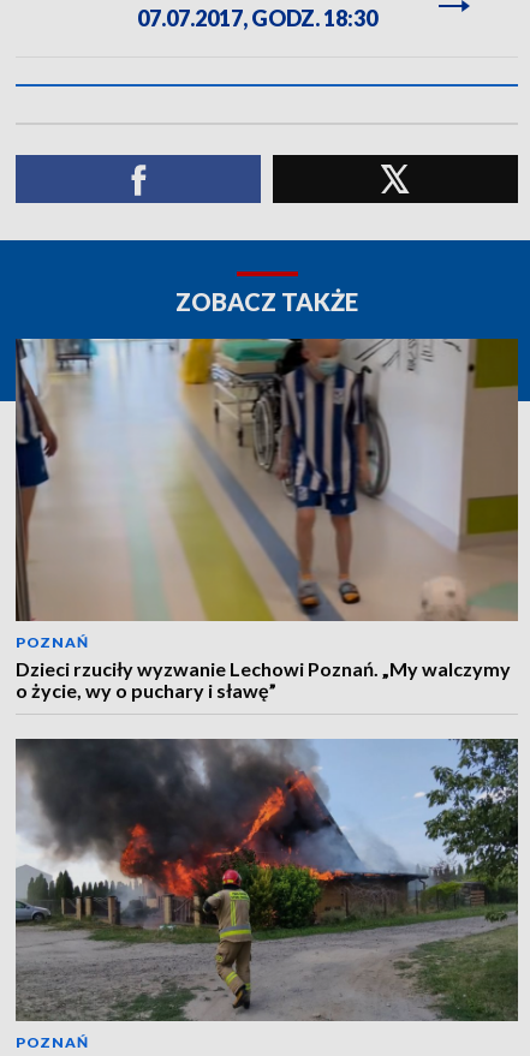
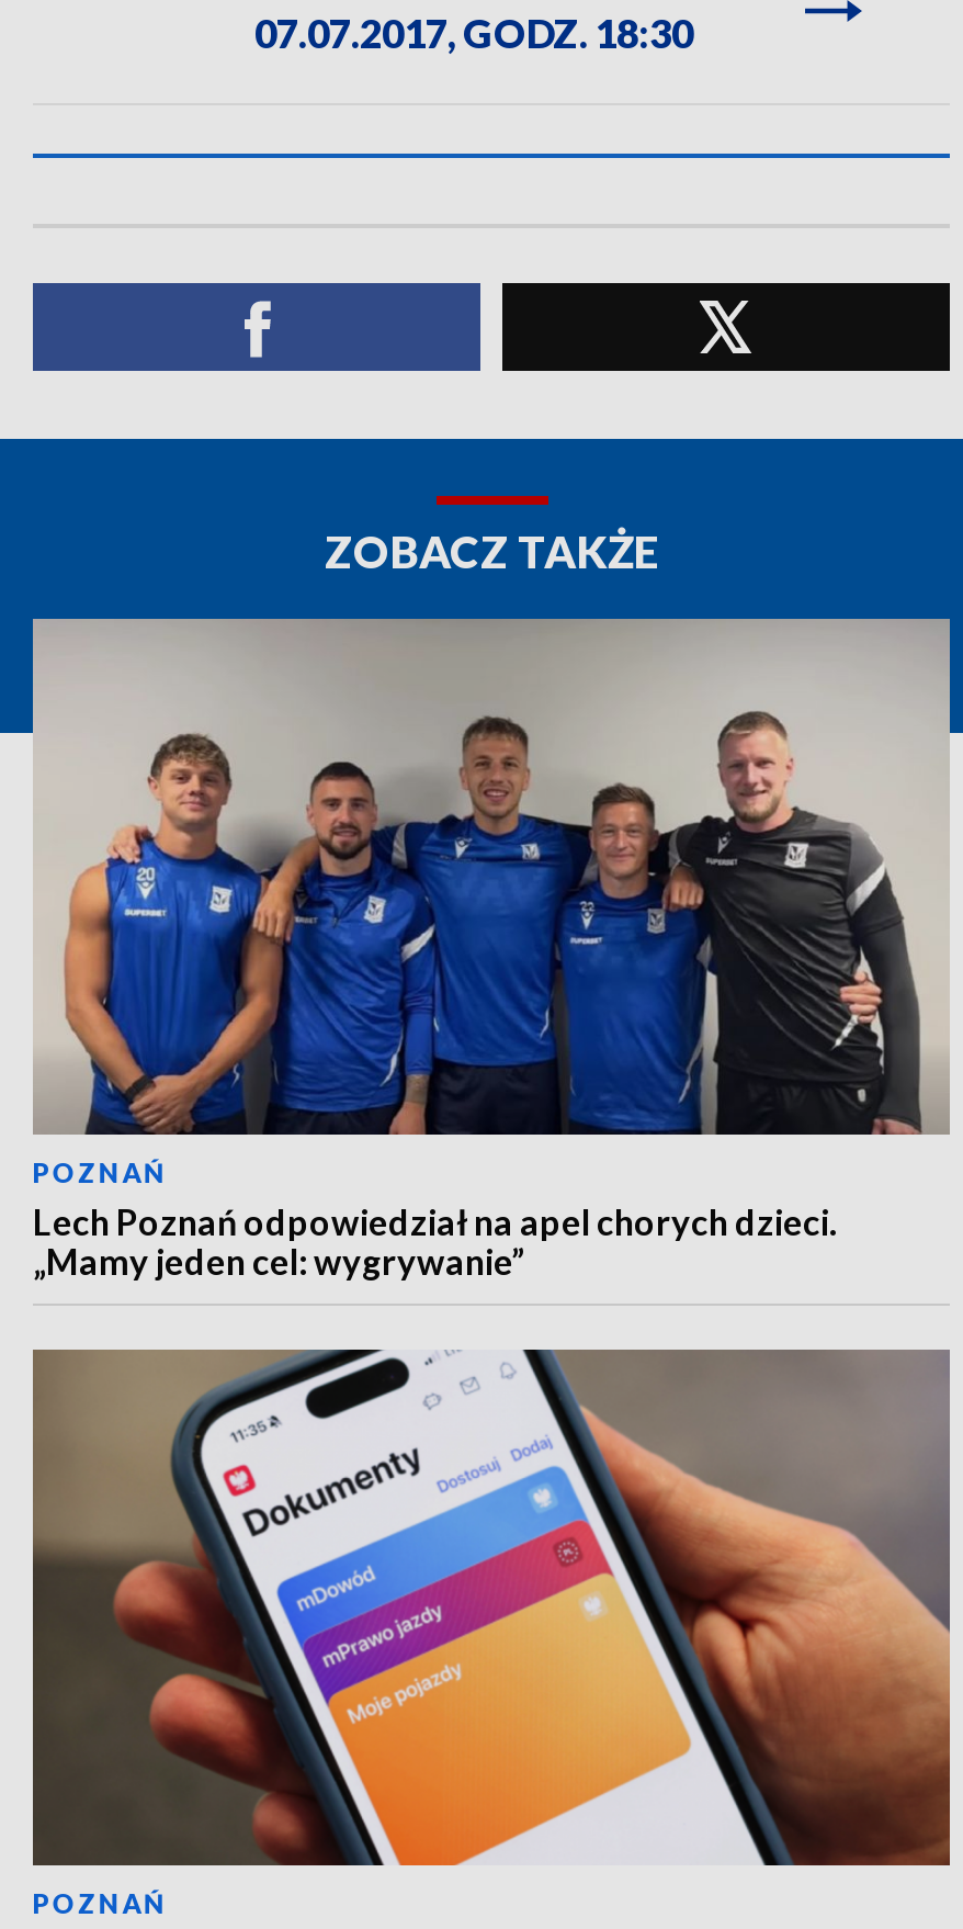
- [image]
- Dzieci rzuciły wyzwanie Lechowi Poznań. „My walczymy
- o życie, wy o puchary i sławę”
+ [image]
+ Lech Poznań odpowiedział na apel chorych dzieci.
+ „Mamy jeden cel: wygrywanie”

- [image]
+ [image]
